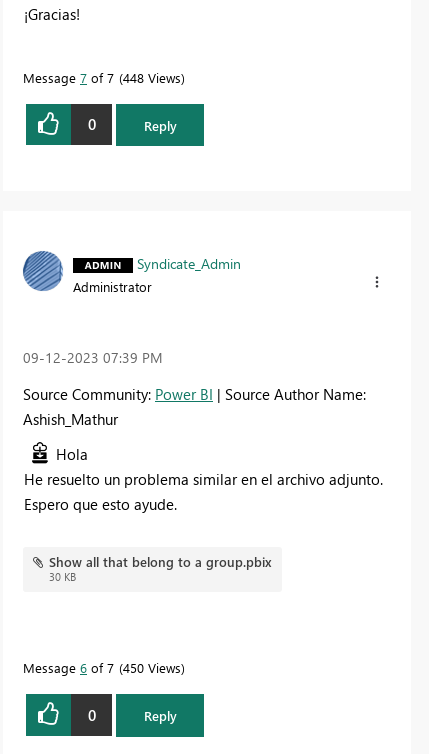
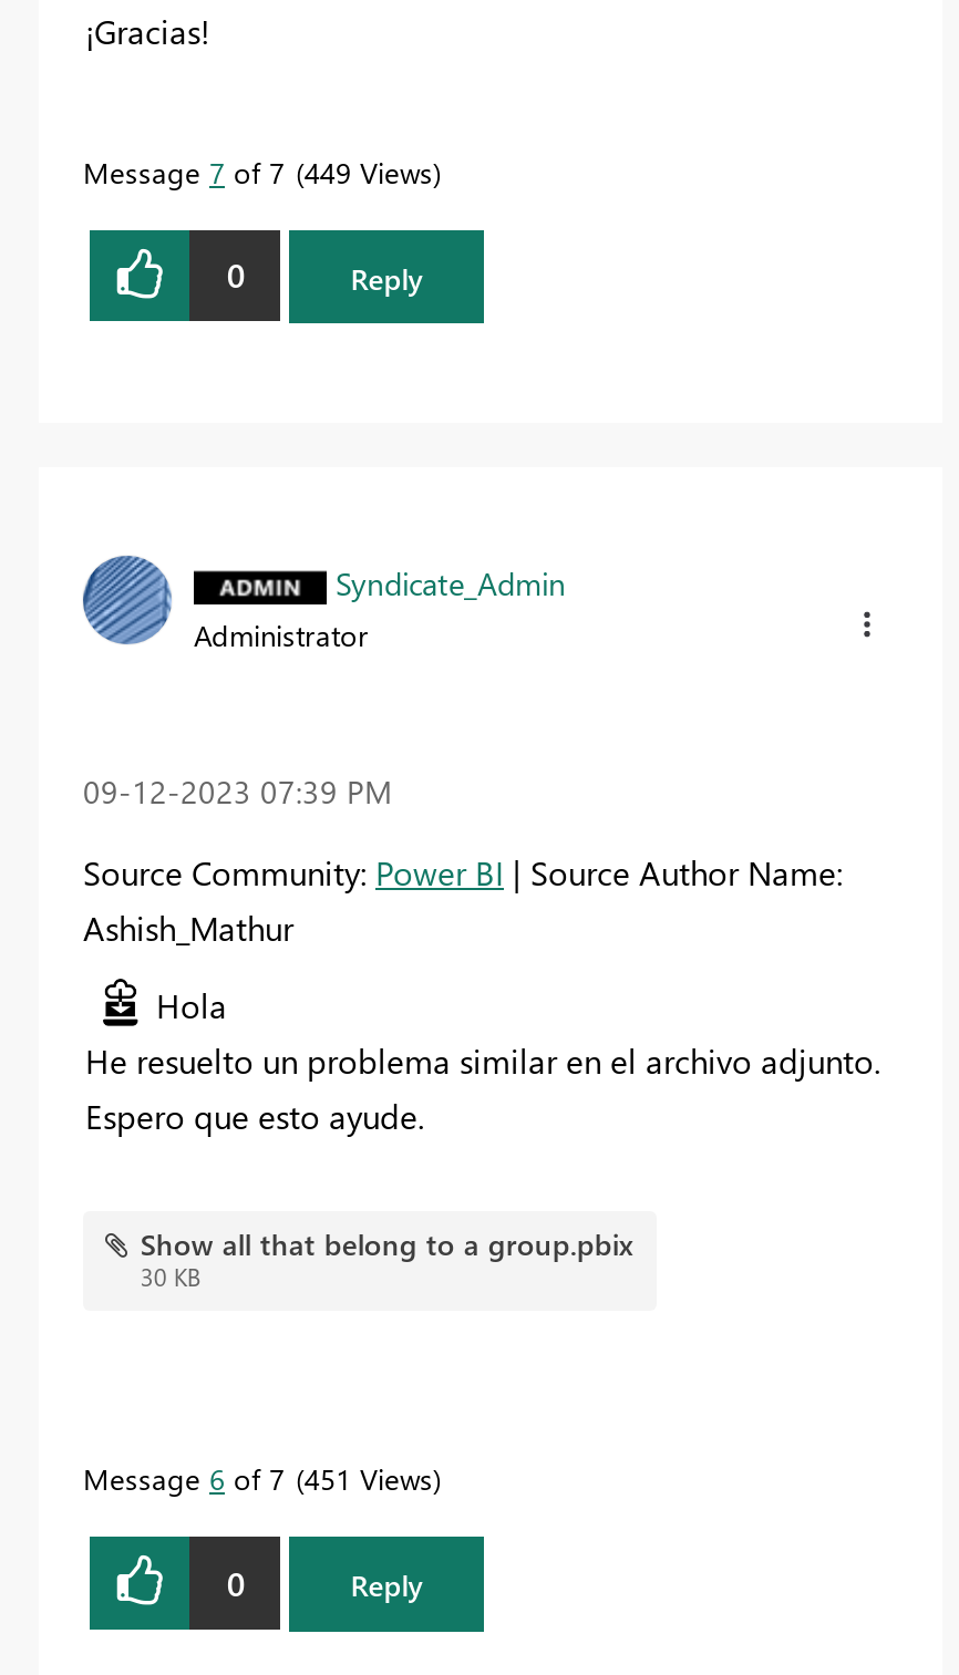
- Message 7 of 7 448 Views
+ Message 7 of 7 449 Views

- Message 6 of 7 450 Views
+ Message 6 of 7 451 Views
